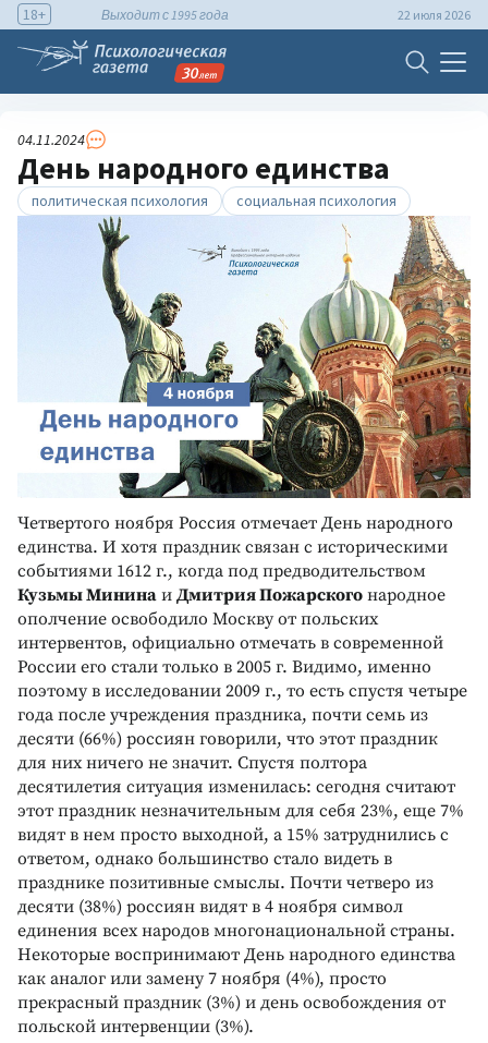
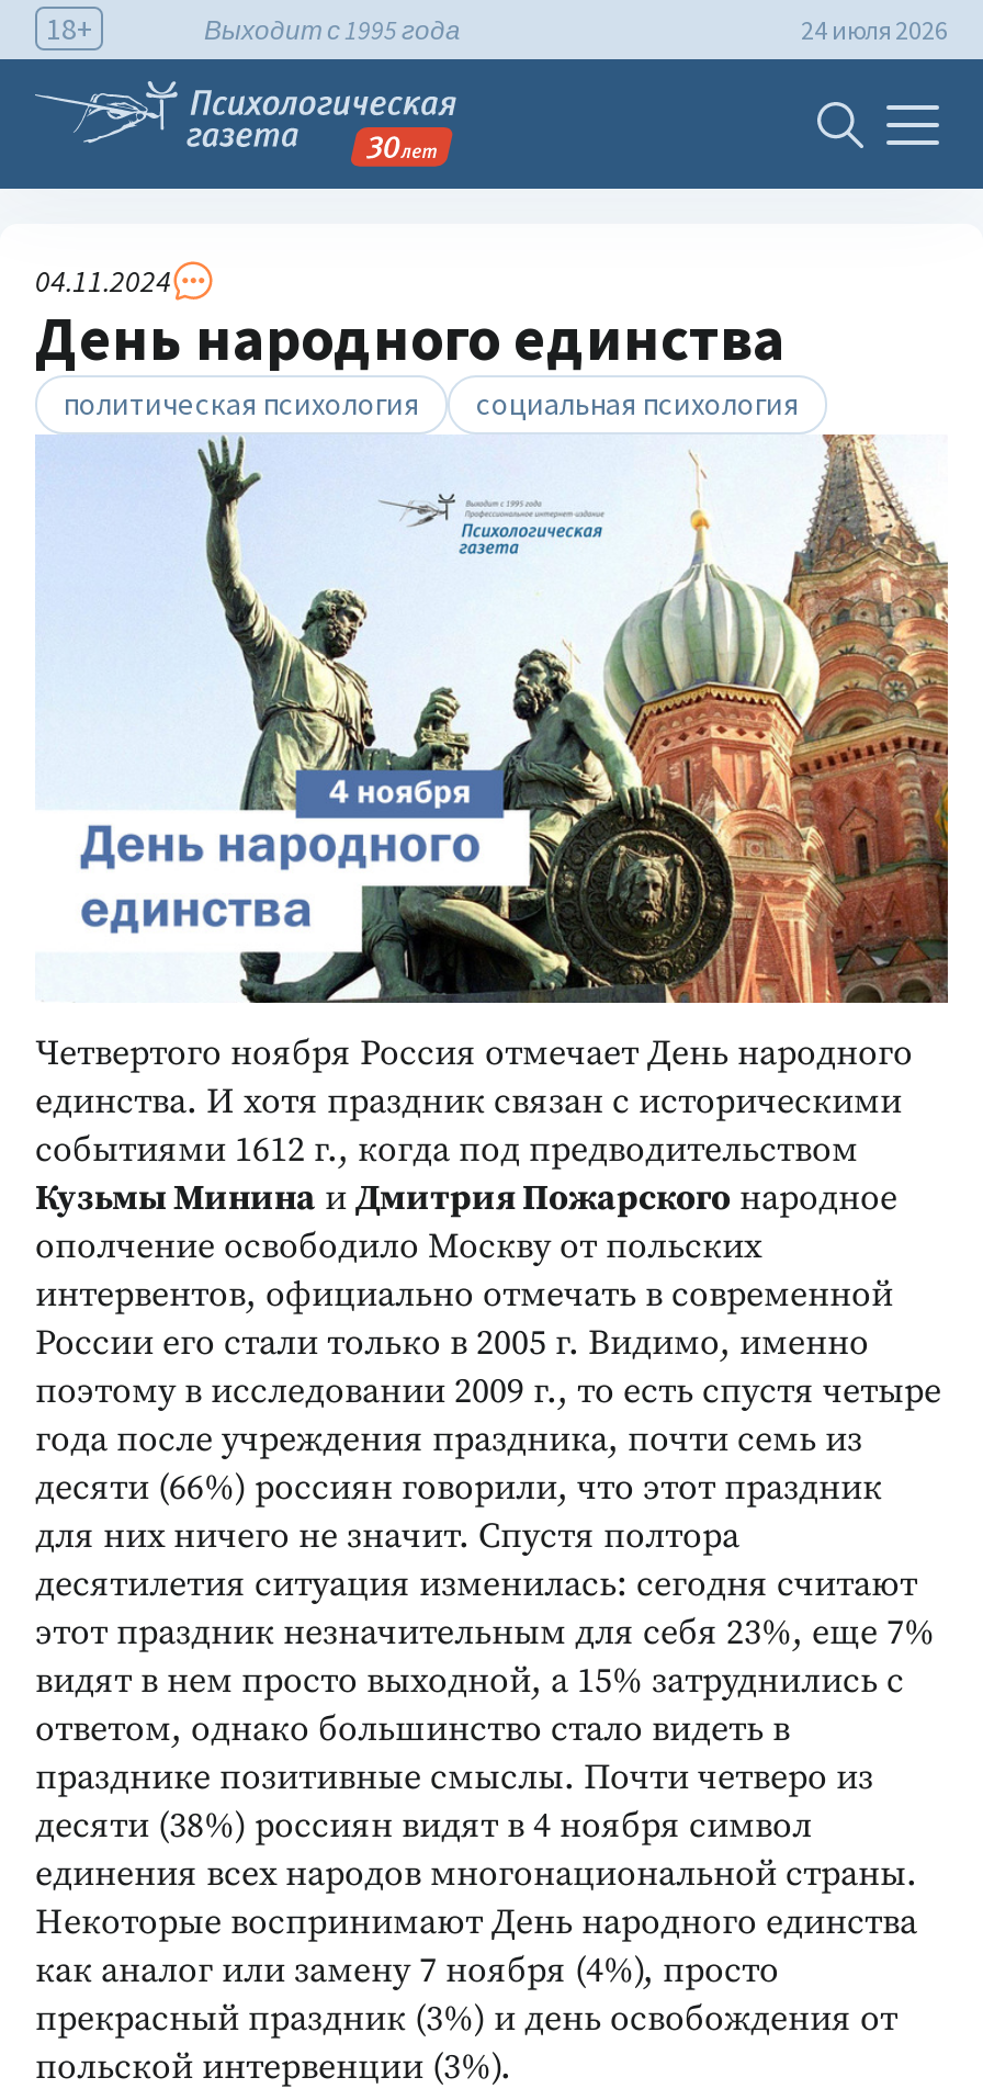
- 22 июля 2026
+ 24 июля 2026
